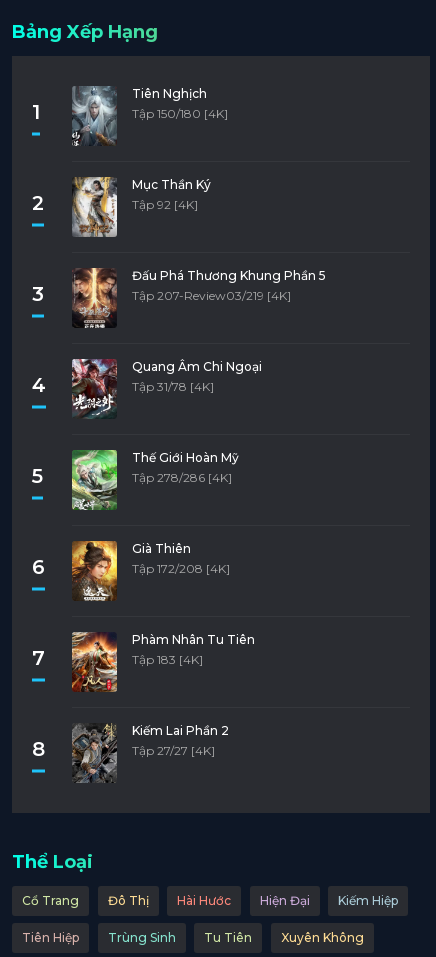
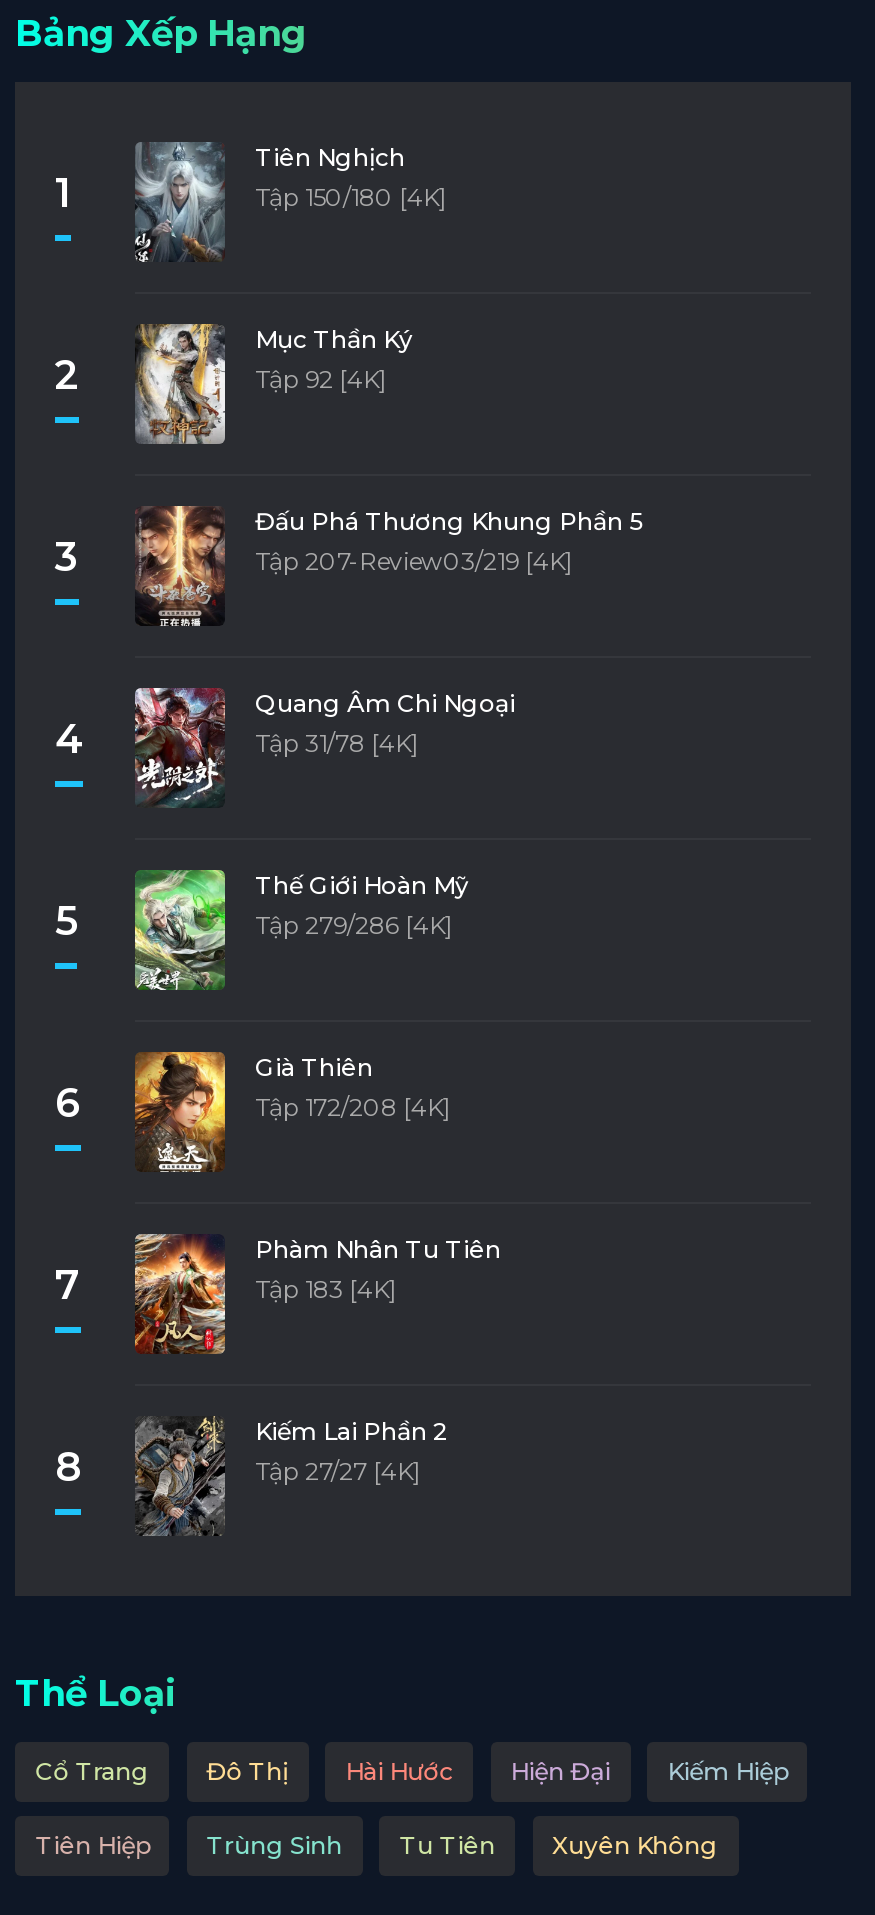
- Tập 278/286 [4K]
+ Tập 279/286 [4K]
